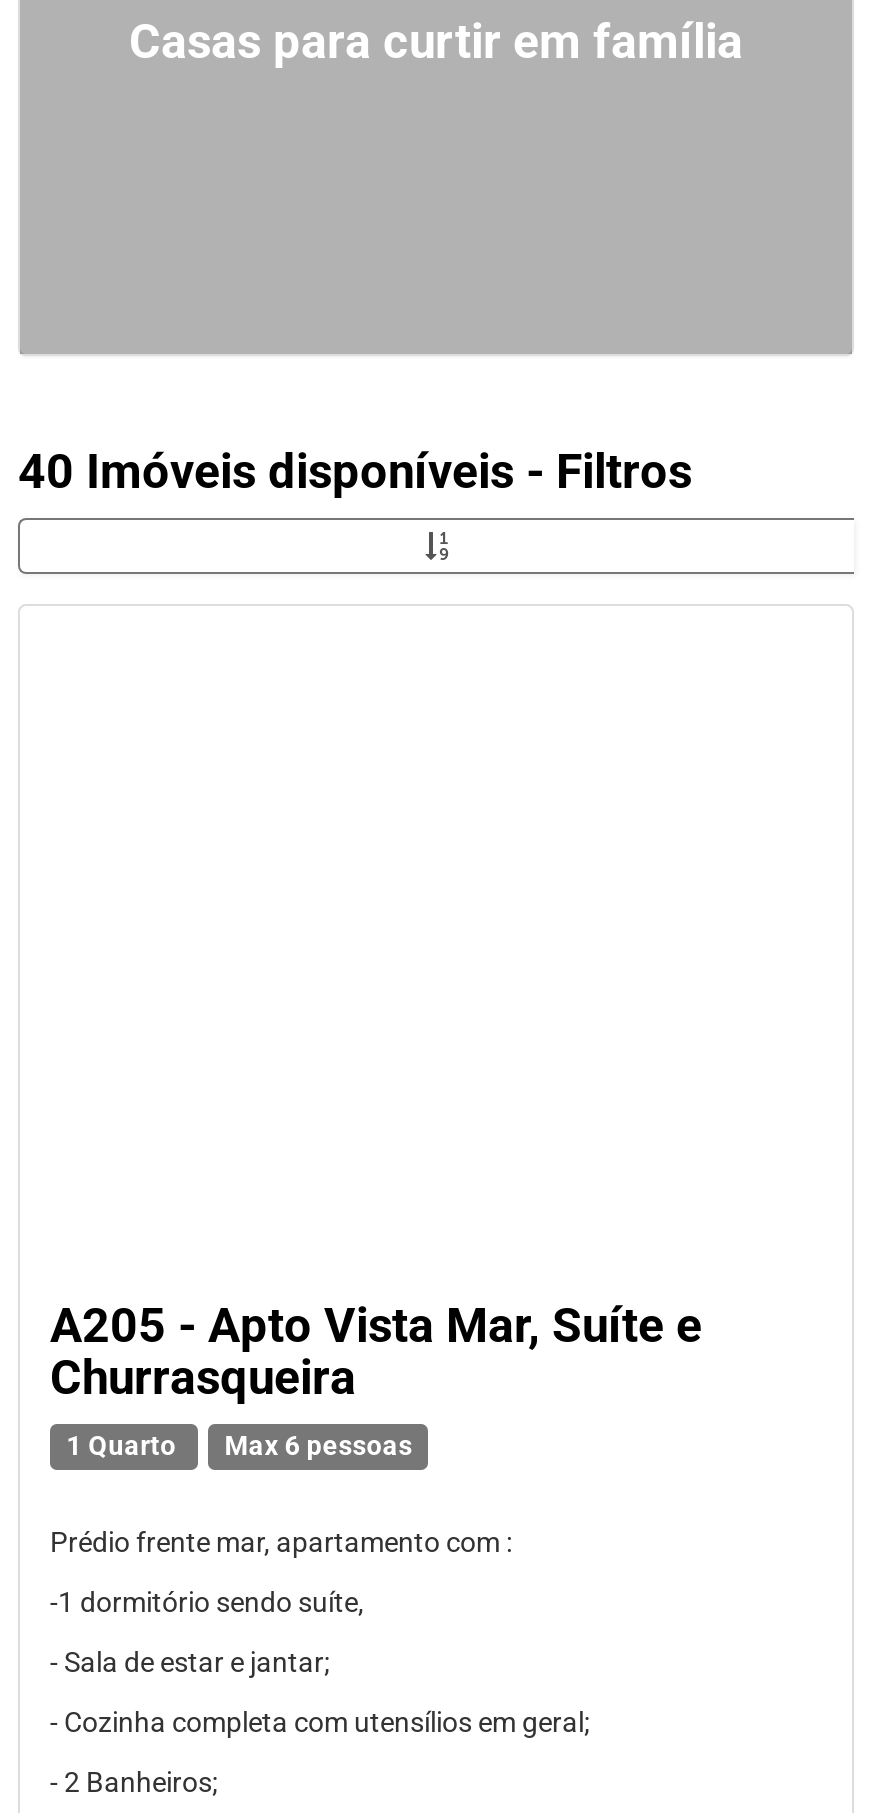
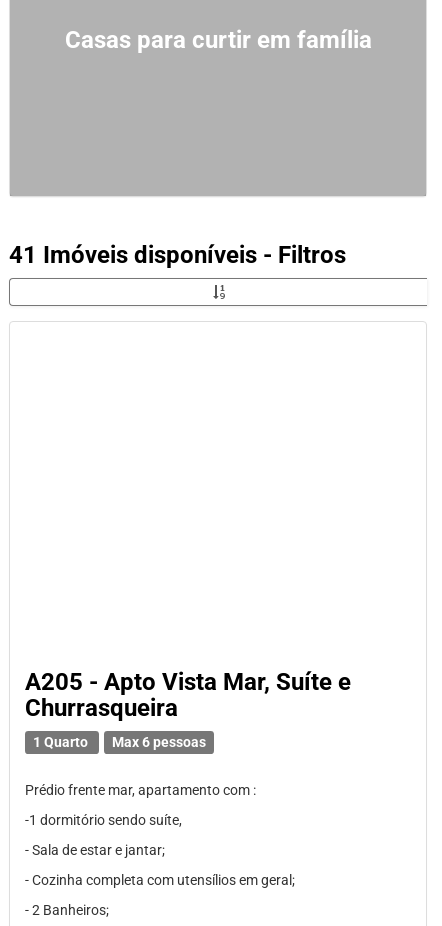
- 40 Imóveis disponíveis - Filtros
+ 41 Imóveis disponíveis - Filtros
